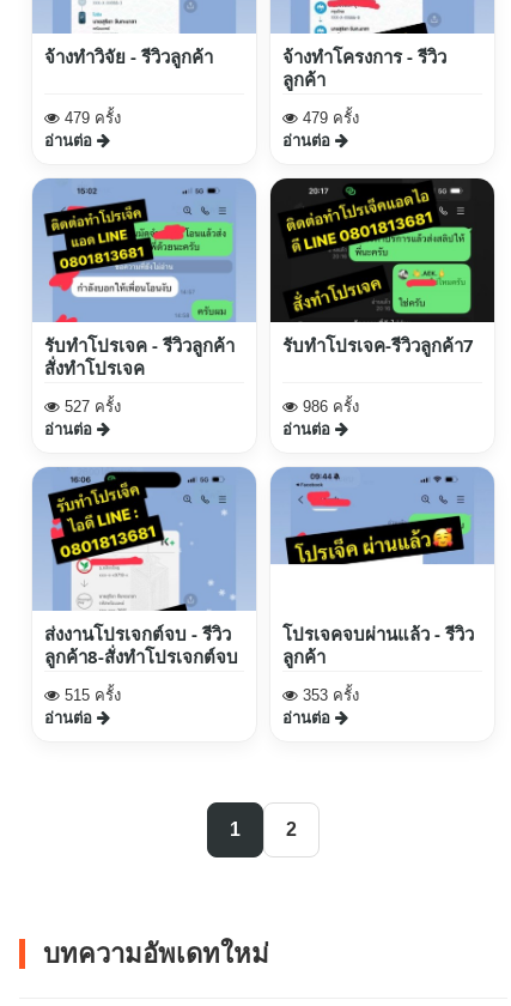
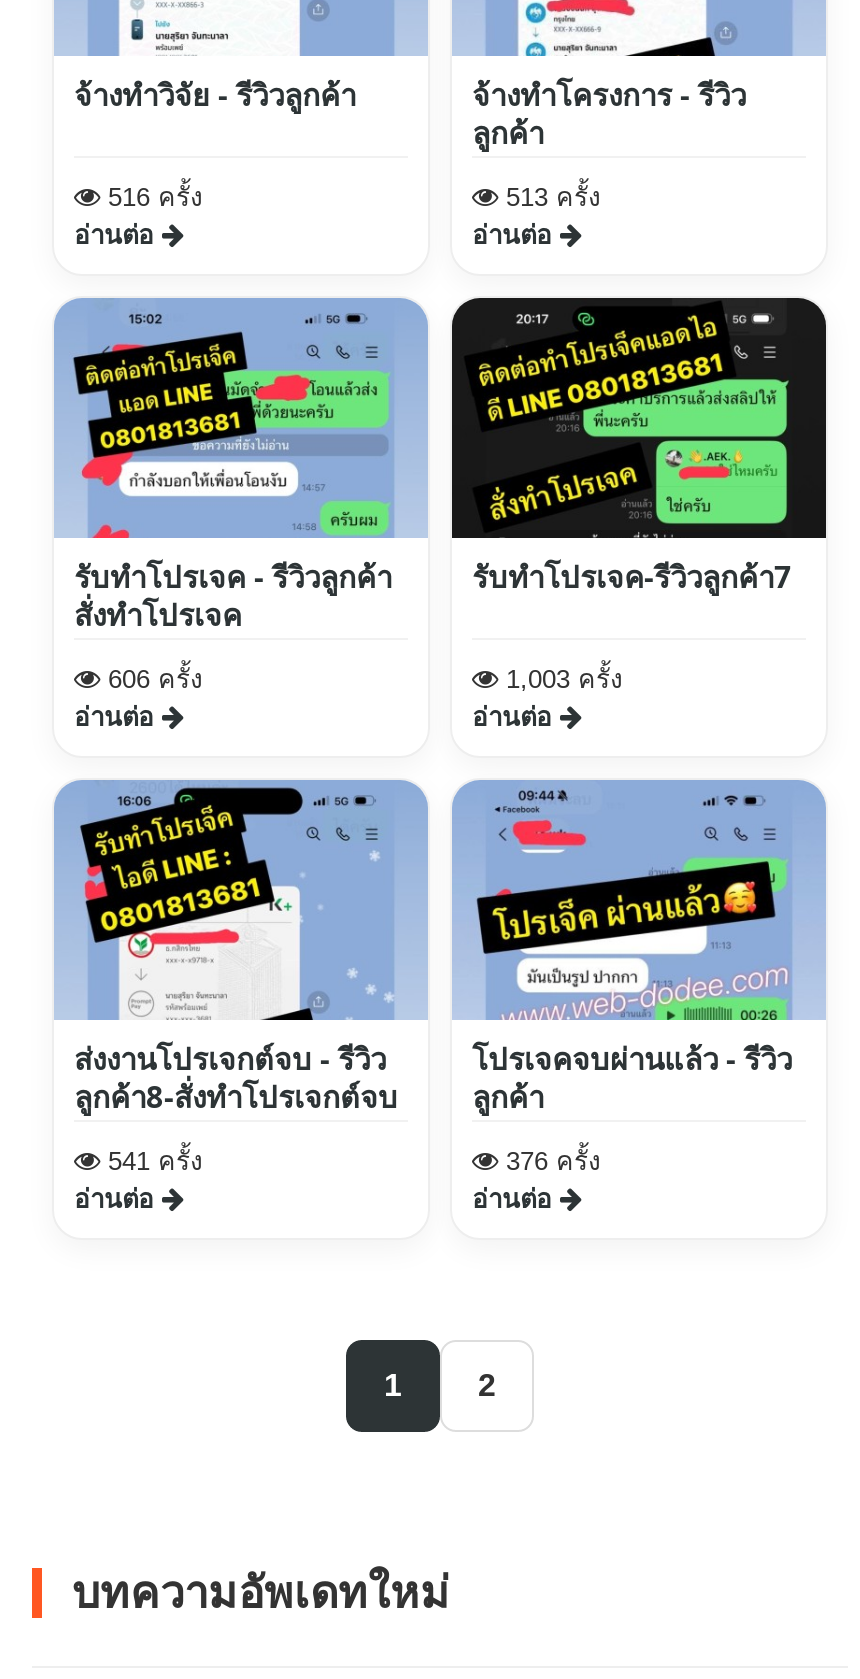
- 479 ครั้ง
+ 516 ครั้ง

- 479 ครั้ง
+ 513 ครั้ง

- 527 ครั้ง
+ 606 ครั้ง

- 986 ครั้ง
+ 1,003 ครั้ง

+ [image]

- 515 ครั้ง
+ 541 ครั้ง

- 353 ครั้ง
+ 376 ครั้ง
